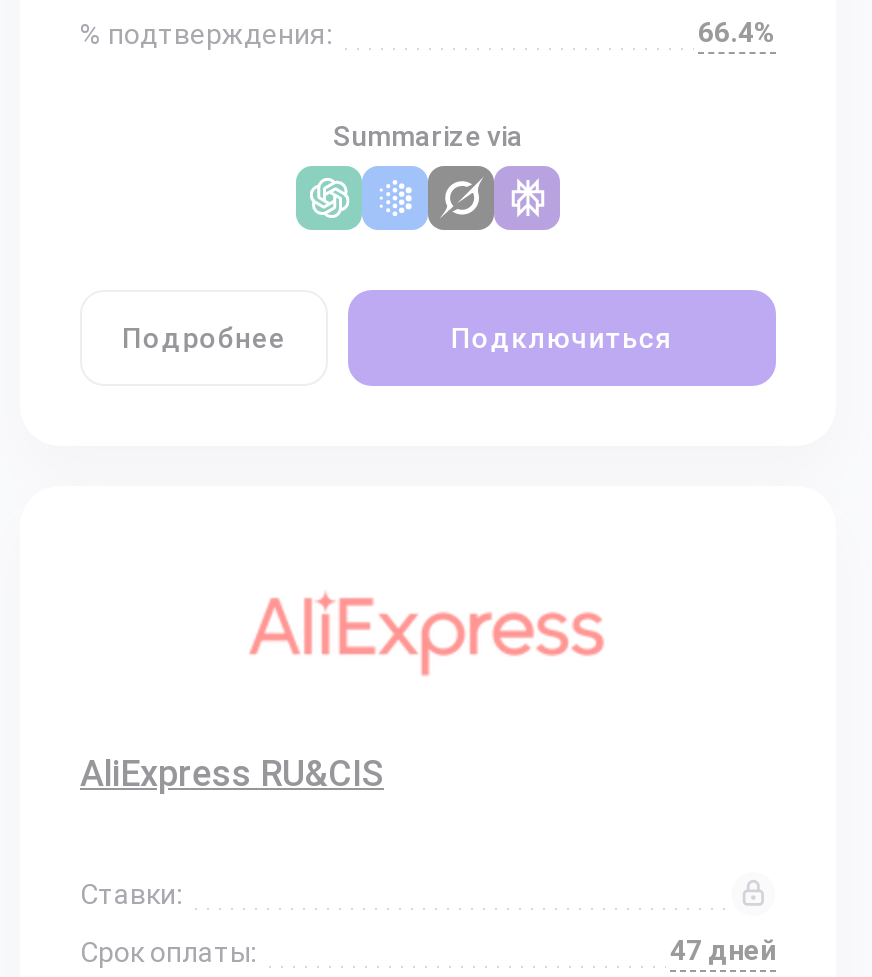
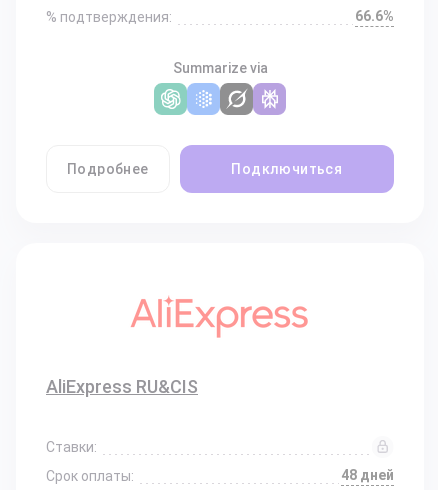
- 66.4%
+ 66.6%

- 47 дней
+ 48 дней
